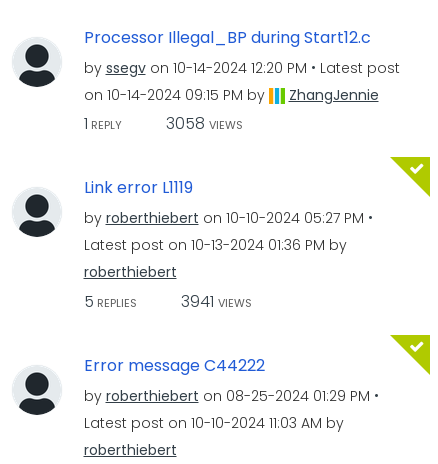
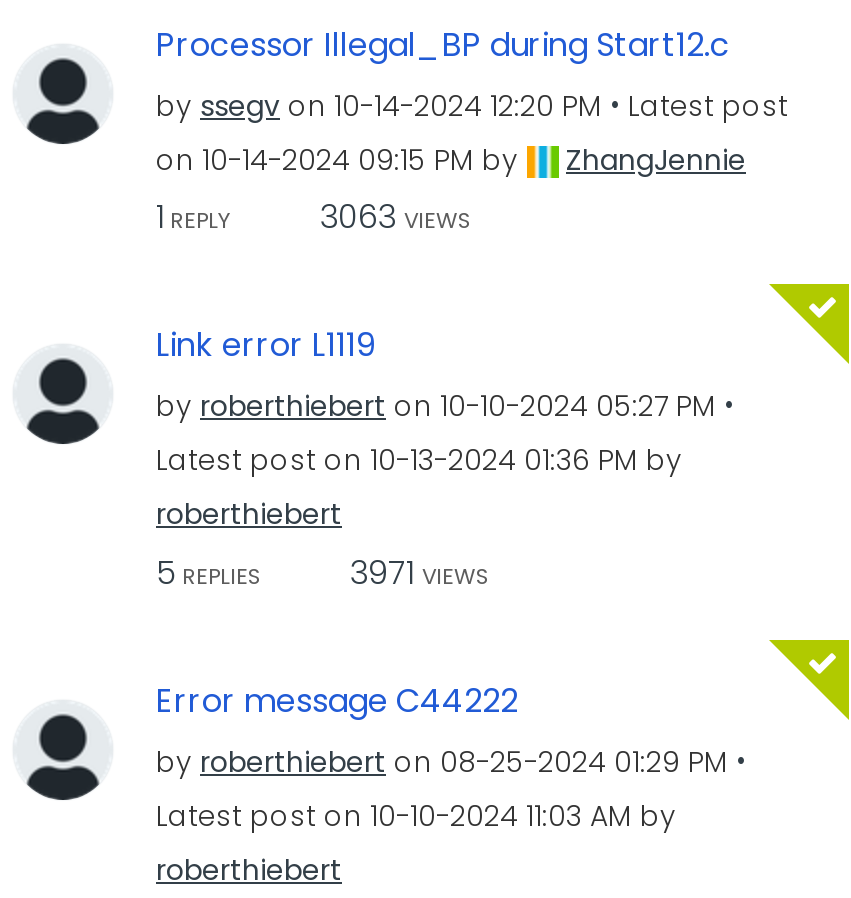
- 1 REPLY 3058 VIEWS
+ 1 REPLY 3063 VIEWS

- 5 REPLIES 3941 VIEWS
+ 5 REPLIES 3971 VIEWS
